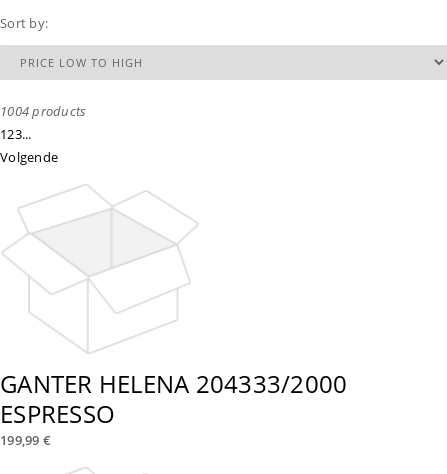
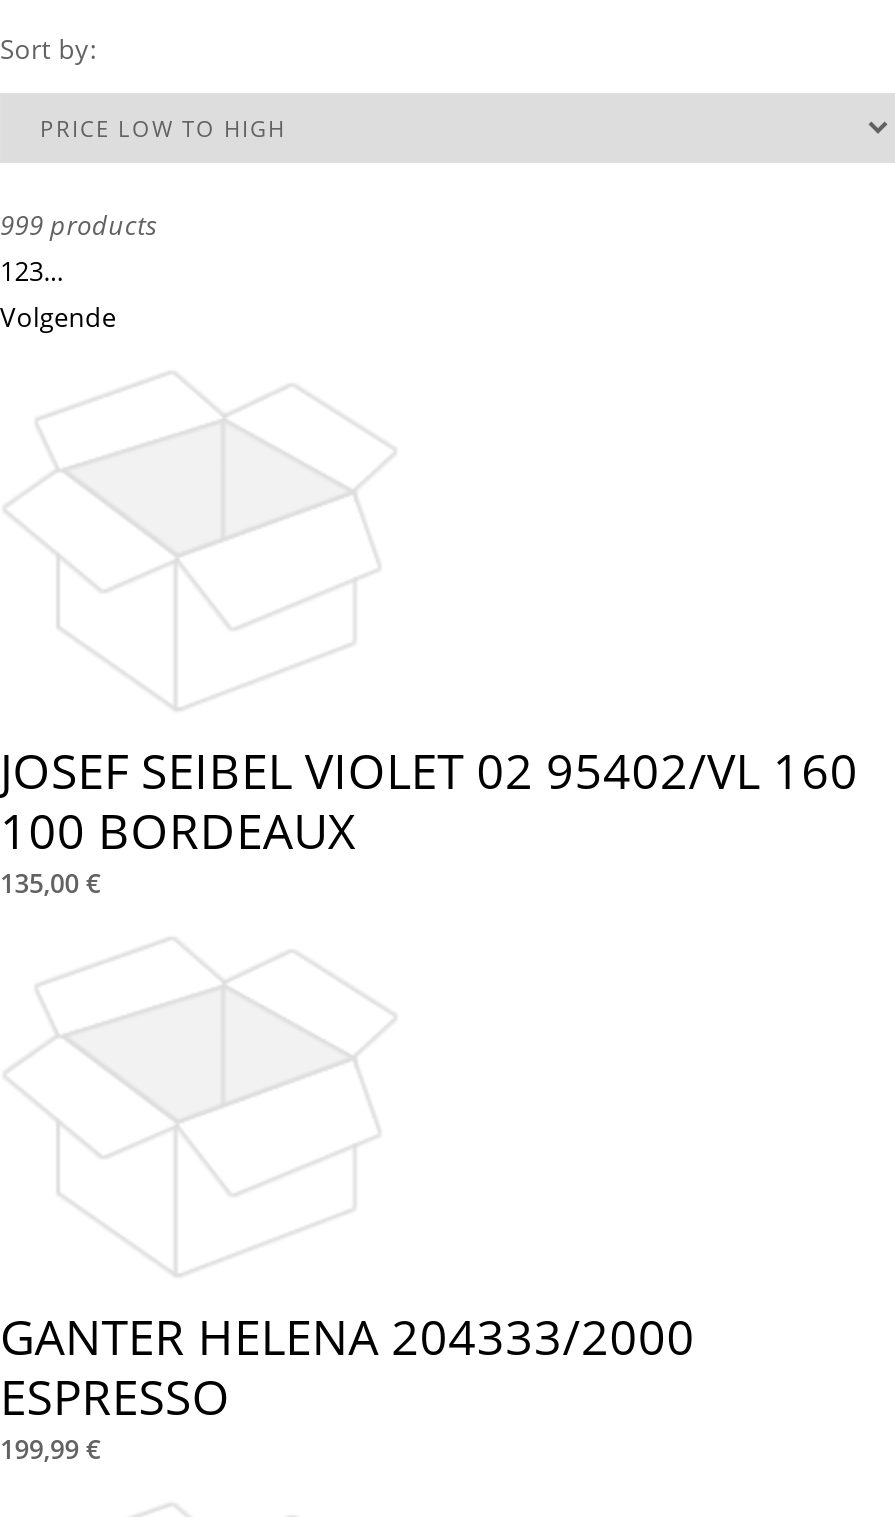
- 1004 products
+ 999 products

+ JOSEF SEIBEL VIOLET 02 95402/VL 160
+ 100 BORDEAUX
+ 135,00 €
